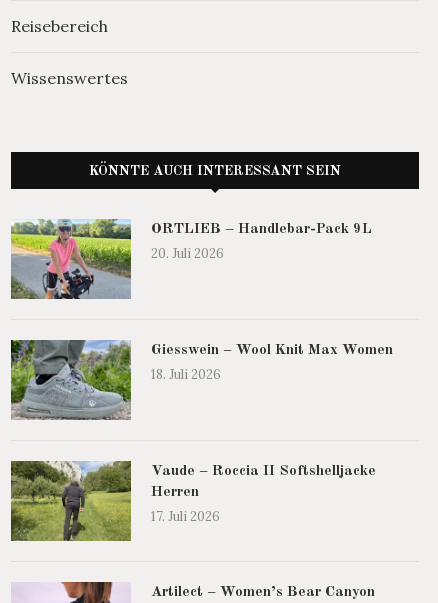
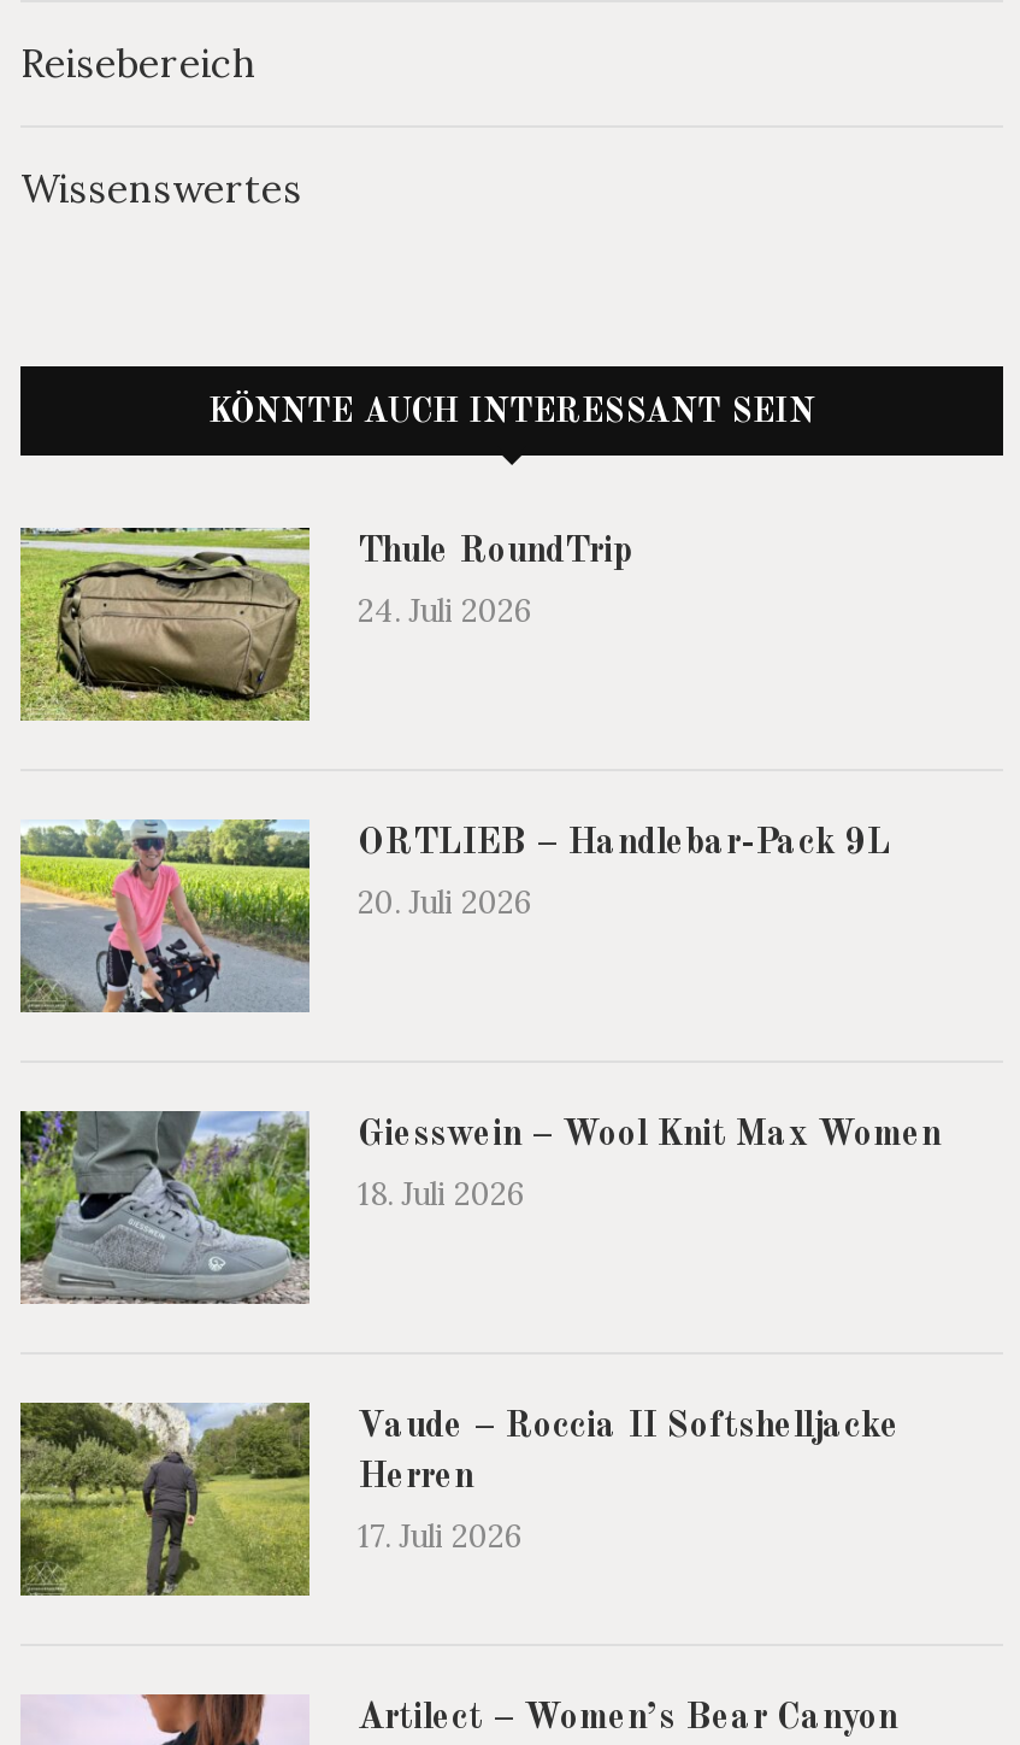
+ [image]
+ Thule RoundTrip
+ 24. Juli 2026
